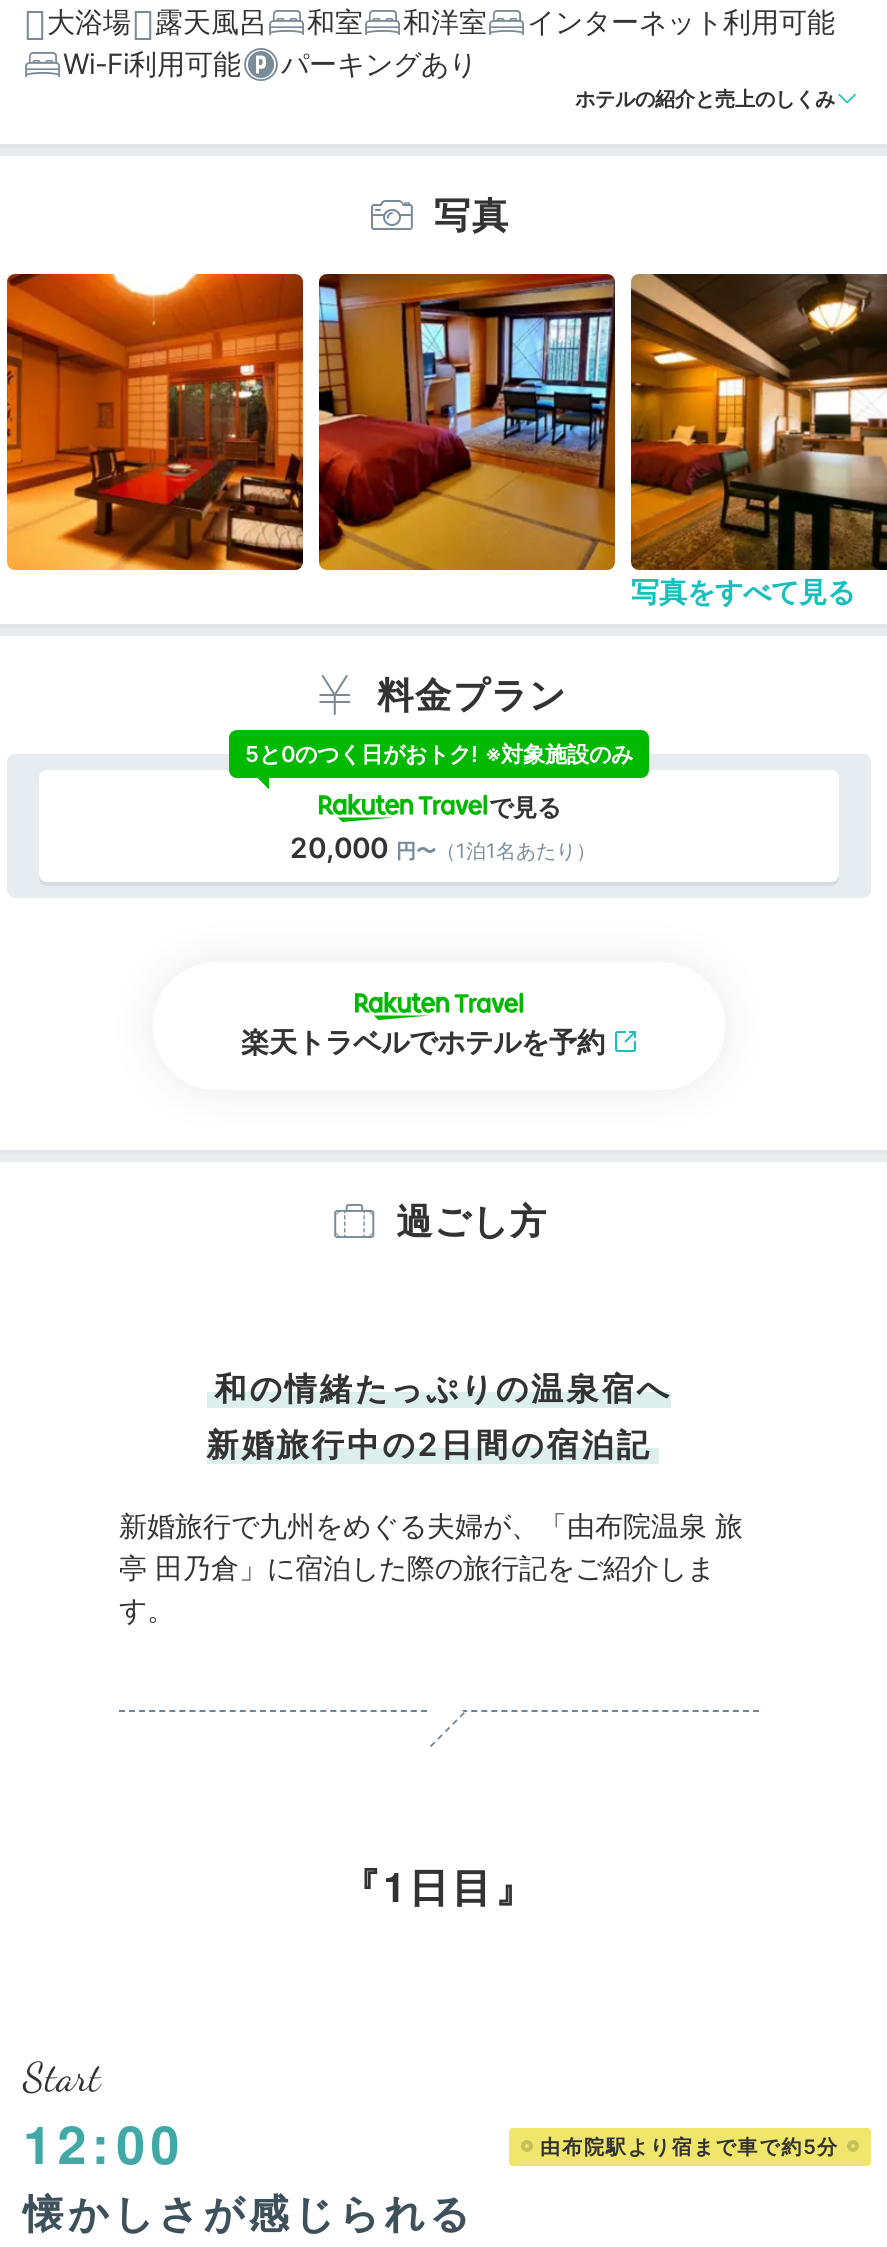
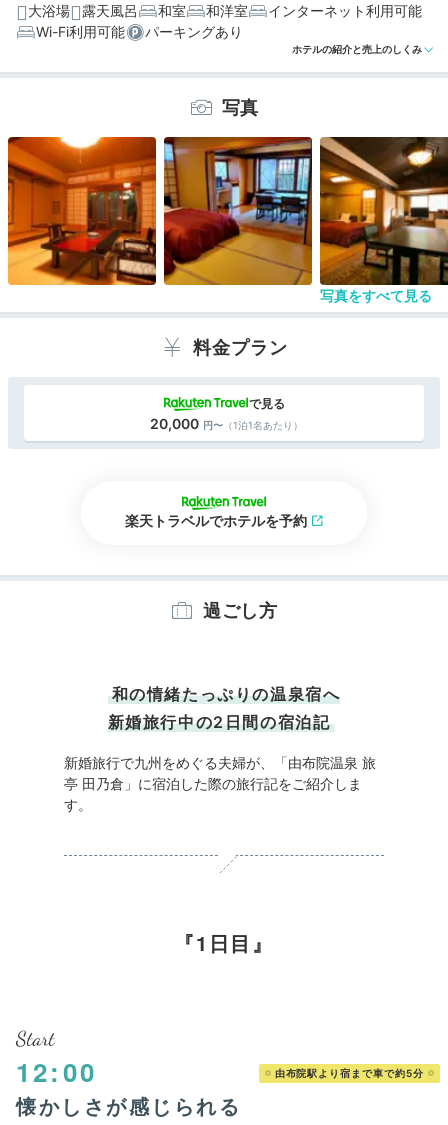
- 5と0のつく日がおトク! ※対象施設のみ
